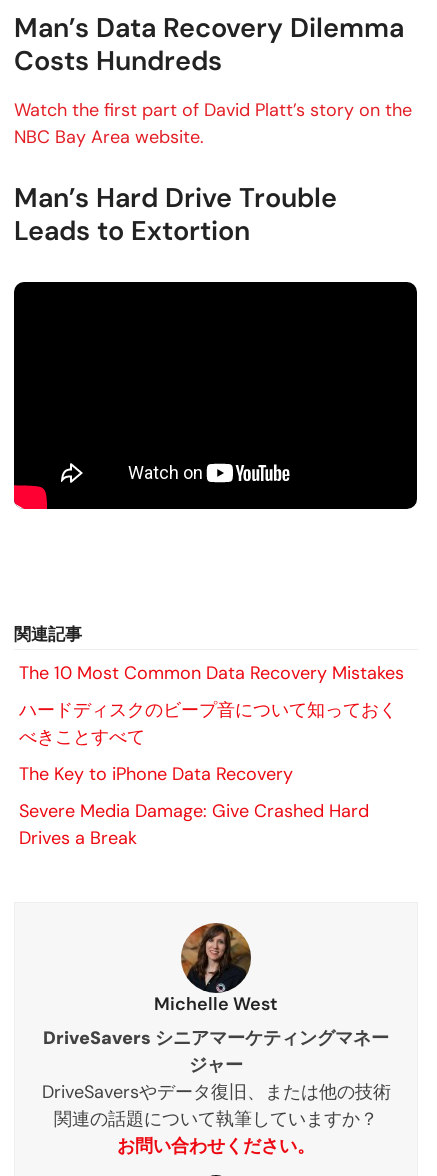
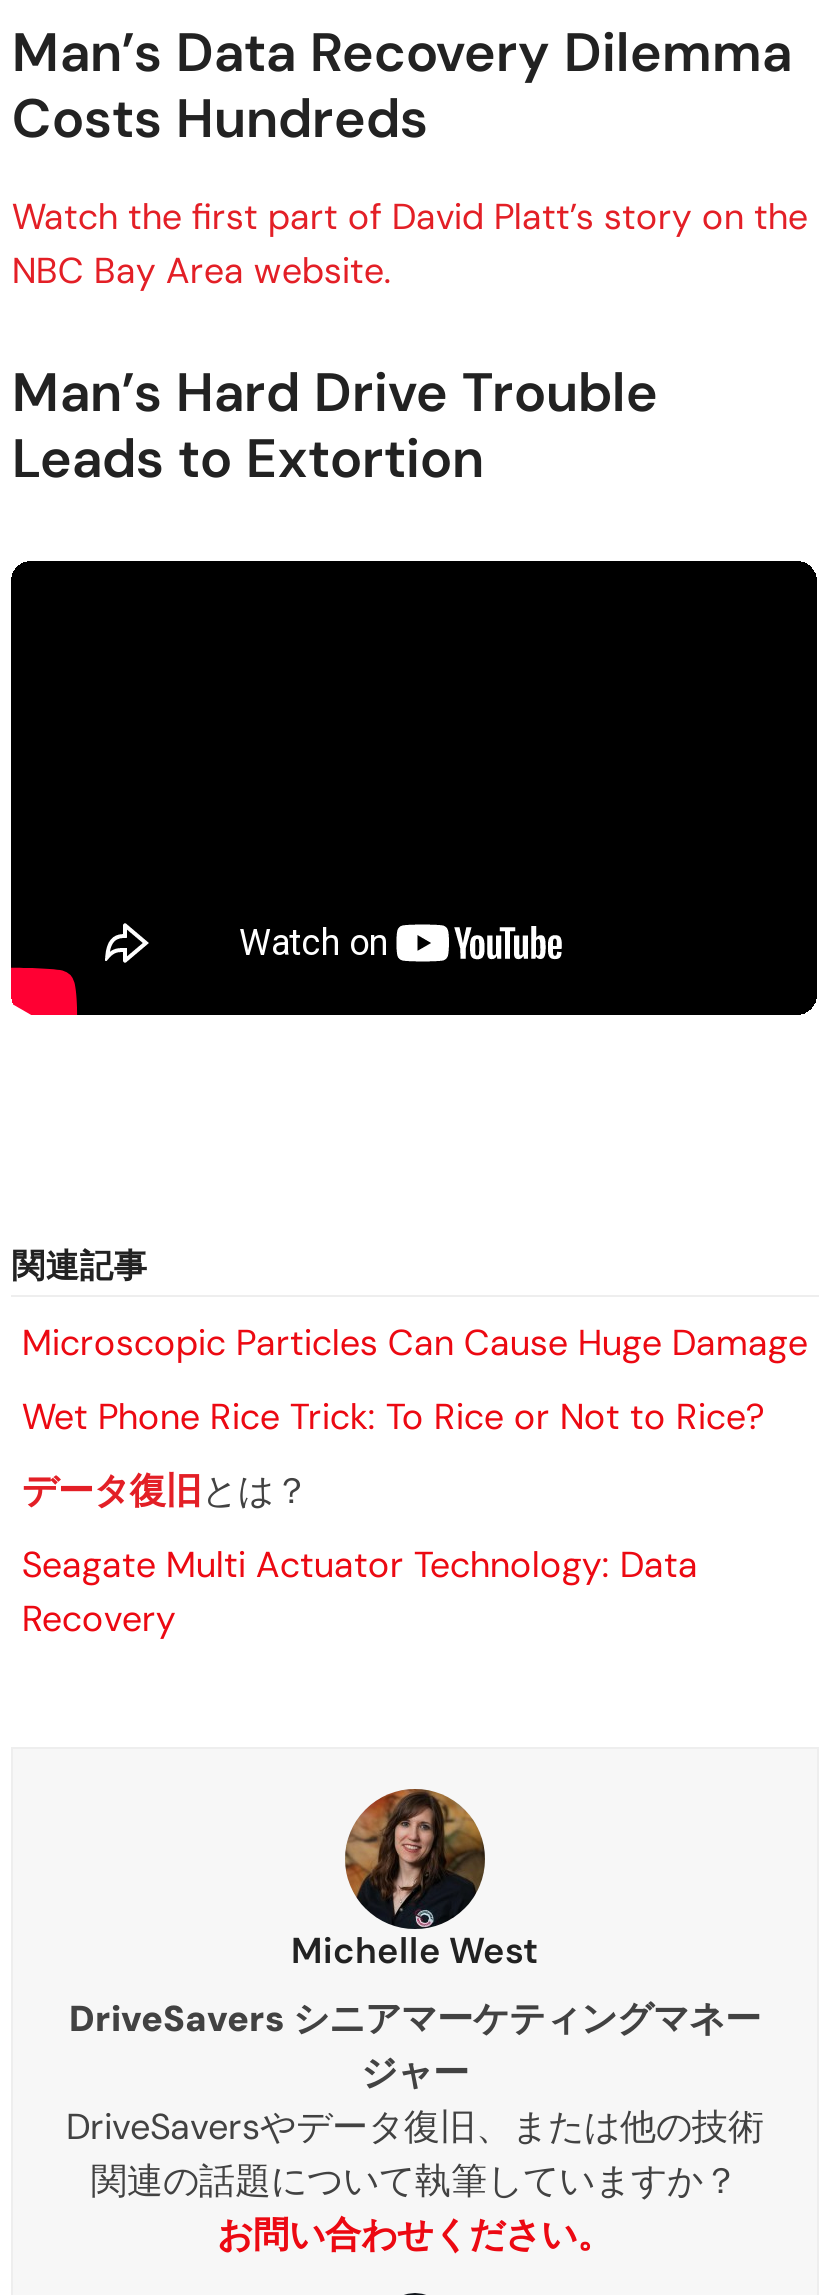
- The 10 Most Common Data Recovery Mistakes
+ Microscopic Particles Can Cause Huge Damage

- ハードディスクのビープ音について知っておく
- べきことすべて
+ Wet Phone Rice Trick: To Rice or Not to Rice?

- The Key to iPhone Data Recovery
+ データ復旧とは？

- Severe Media Damage: Give Crashed Hard
- Drives a Break
+ Seagate Multi Actuator Technology: Data
+ Recovery
